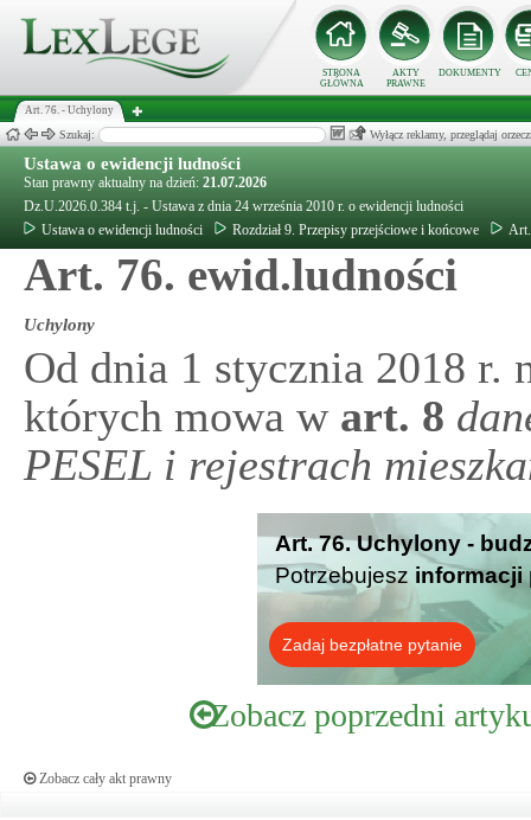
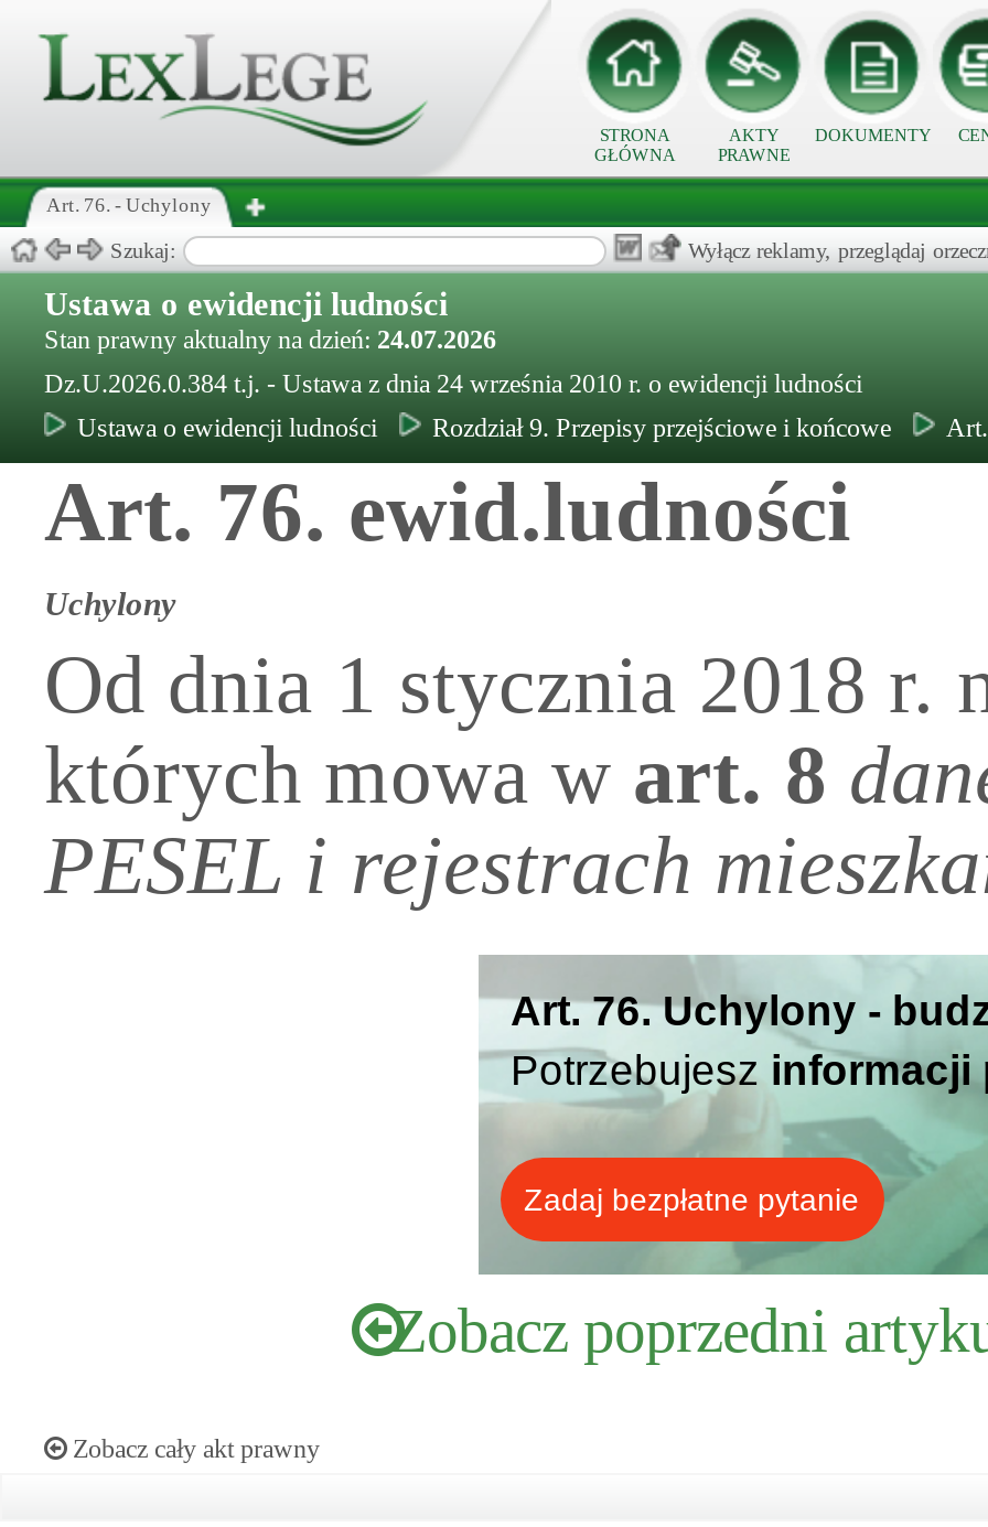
- Stan prawny aktualny na dzień: 21.07.2026
+ Stan prawny aktualny na dzień: 24.07.2026
